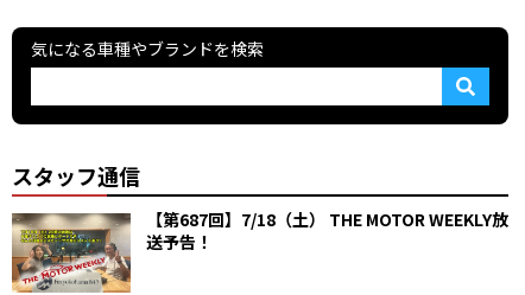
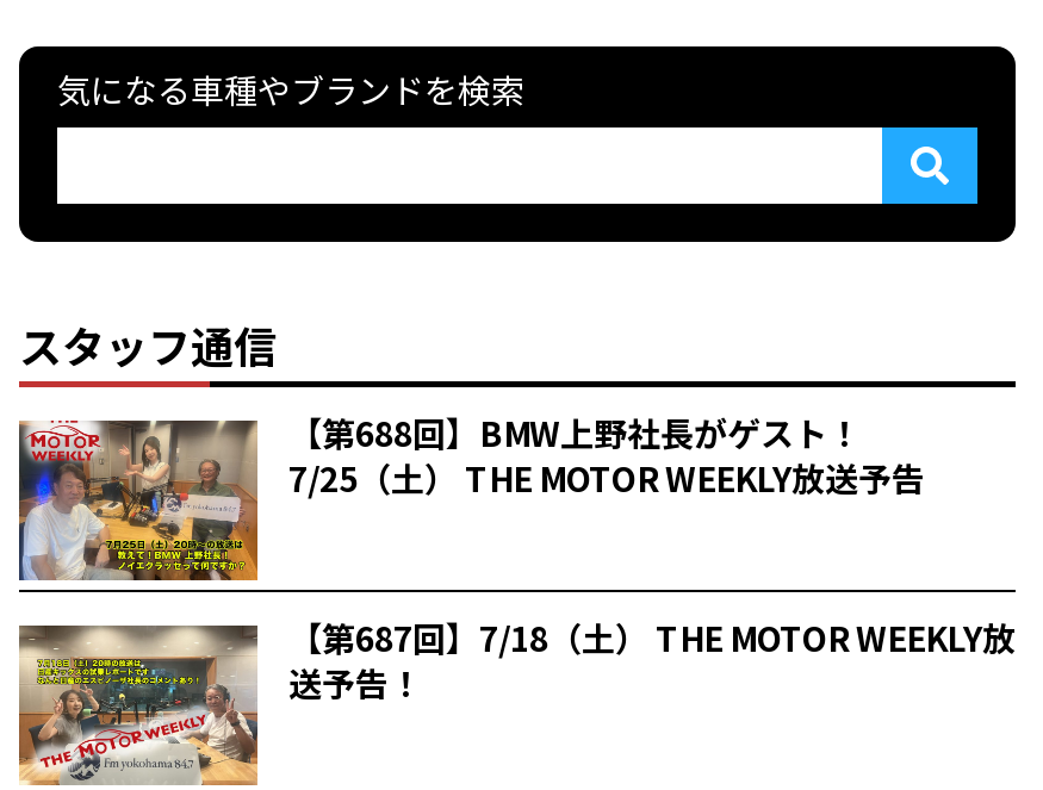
+ [image]
+ 【第688回】BMW上野社長がゲスト！
+ 7/25（土） THE MOTOR WEEKLY放送予告
